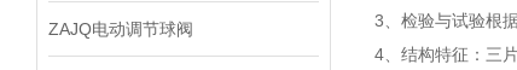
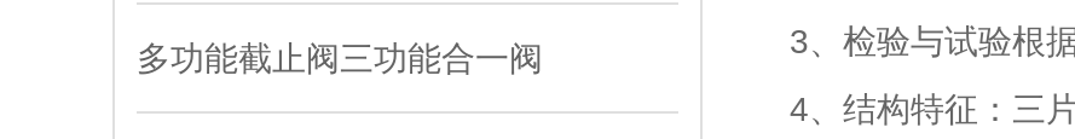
- ZAJQ电动调节球阀
+ 多功能截止阀三功能合一阀
